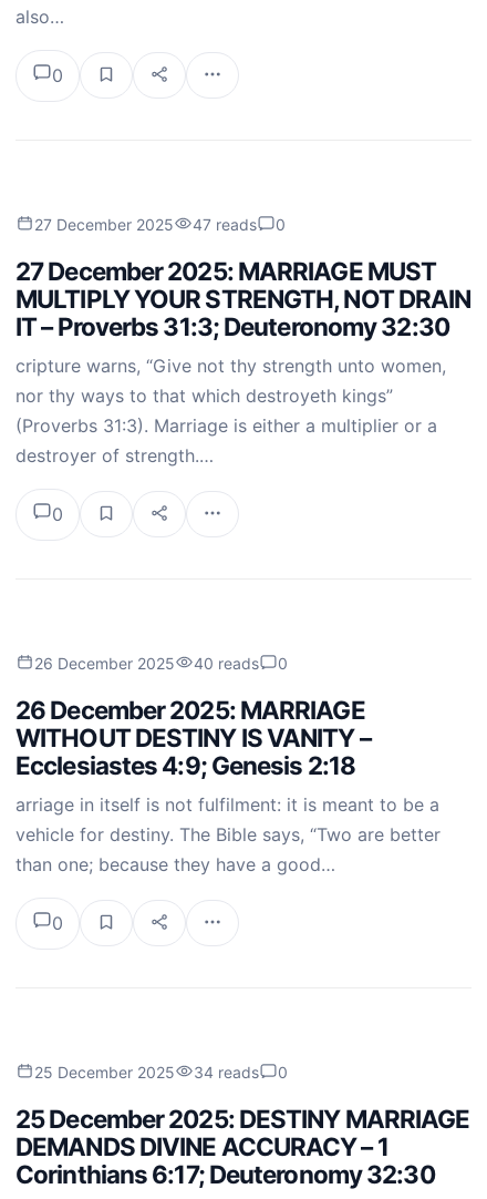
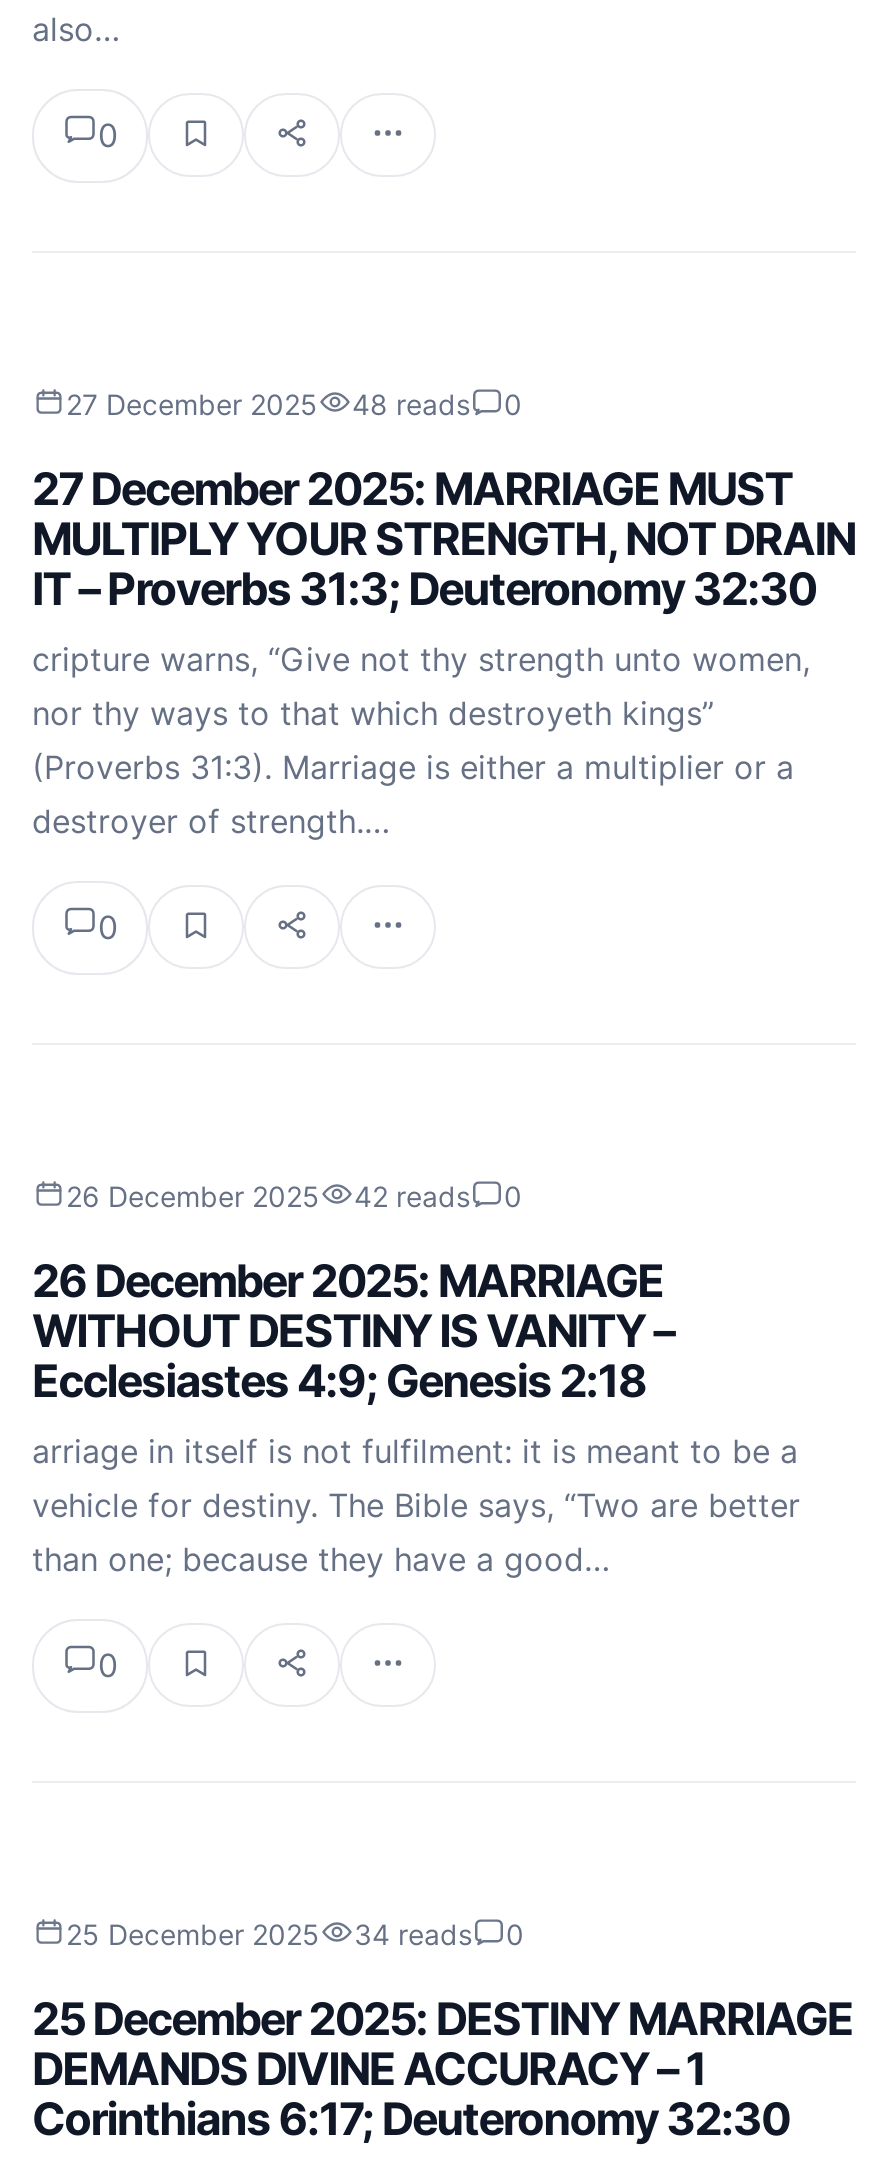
- 27 December 2025 47 reads 0
+ 27 December 2025 48 reads 0

- 26 December 2025 40 reads 0
+ 26 December 2025 42 reads 0
